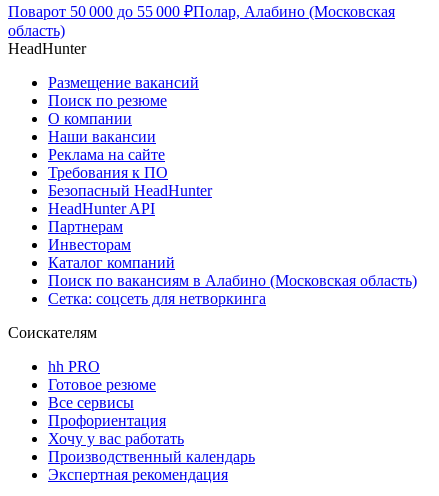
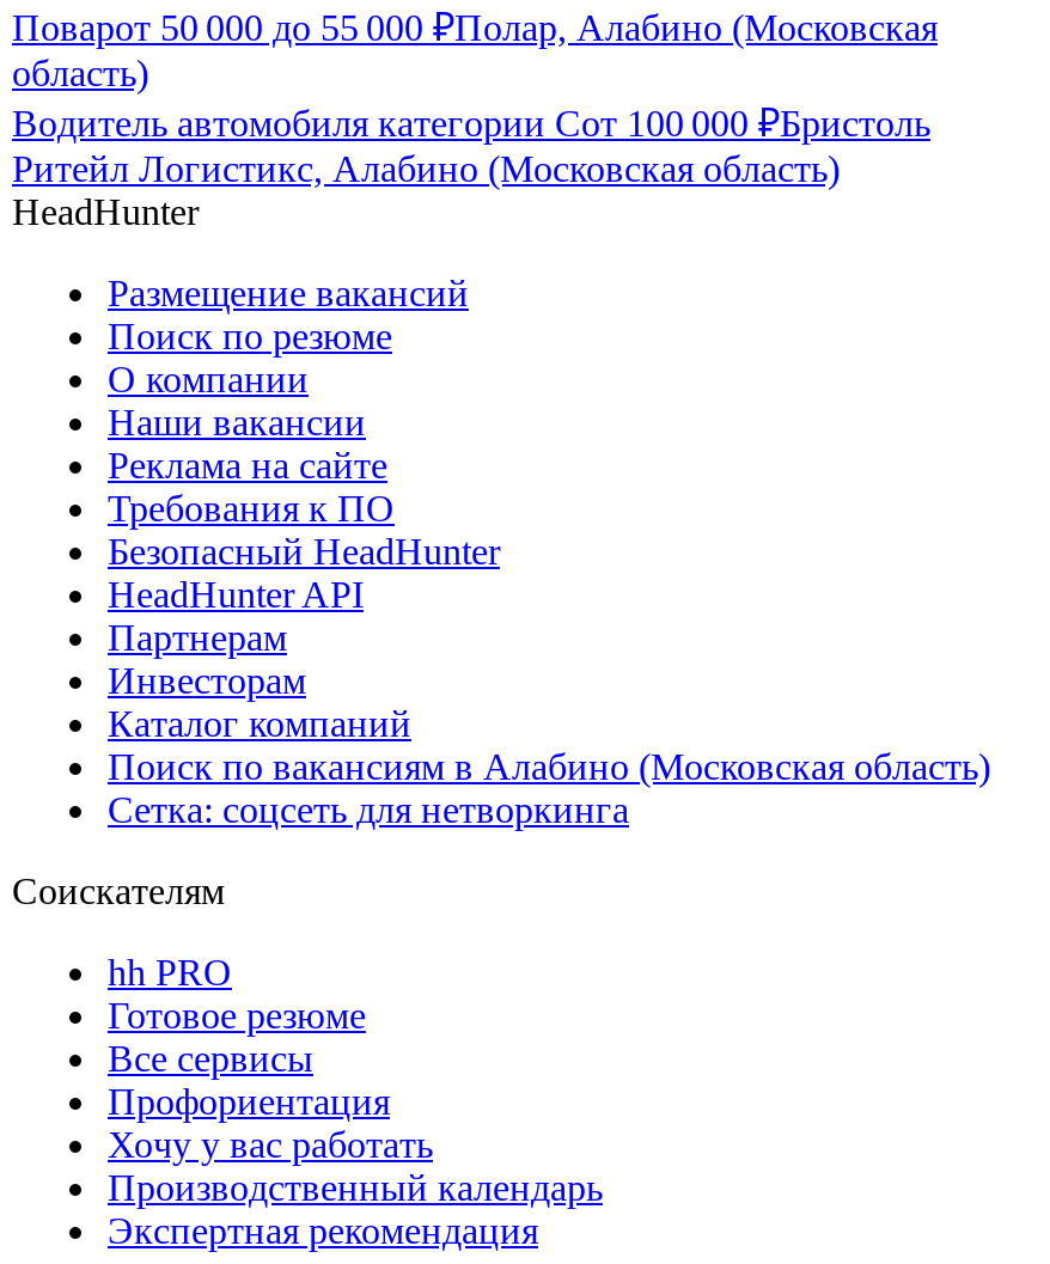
+ Водитель автомобиля категории Сот 100 000 ₽Бристоль
+ Ритейл Логистикс, Алабино (Московская область)
